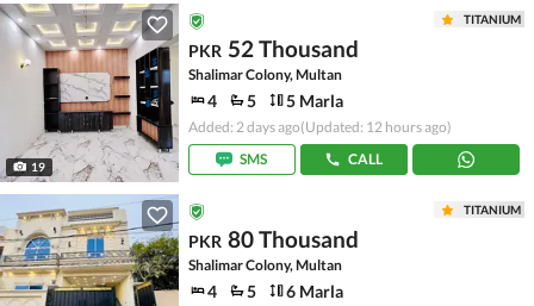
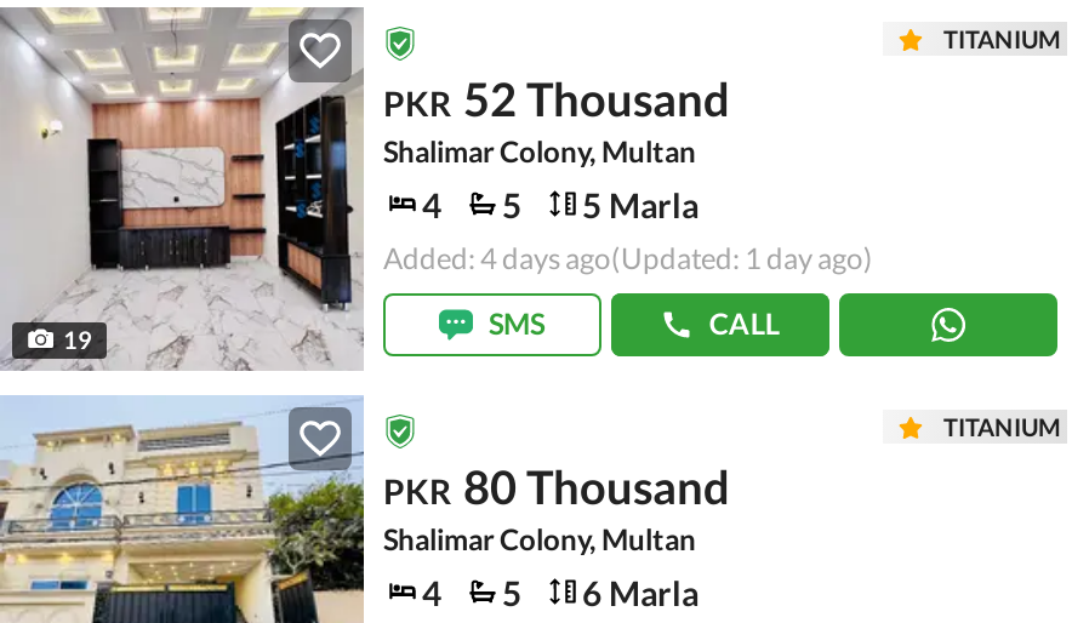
- Added: 2 days ago(Updated: 12 hours ago)
+ Added: 4 days ago(Updated: 1 day ago)
